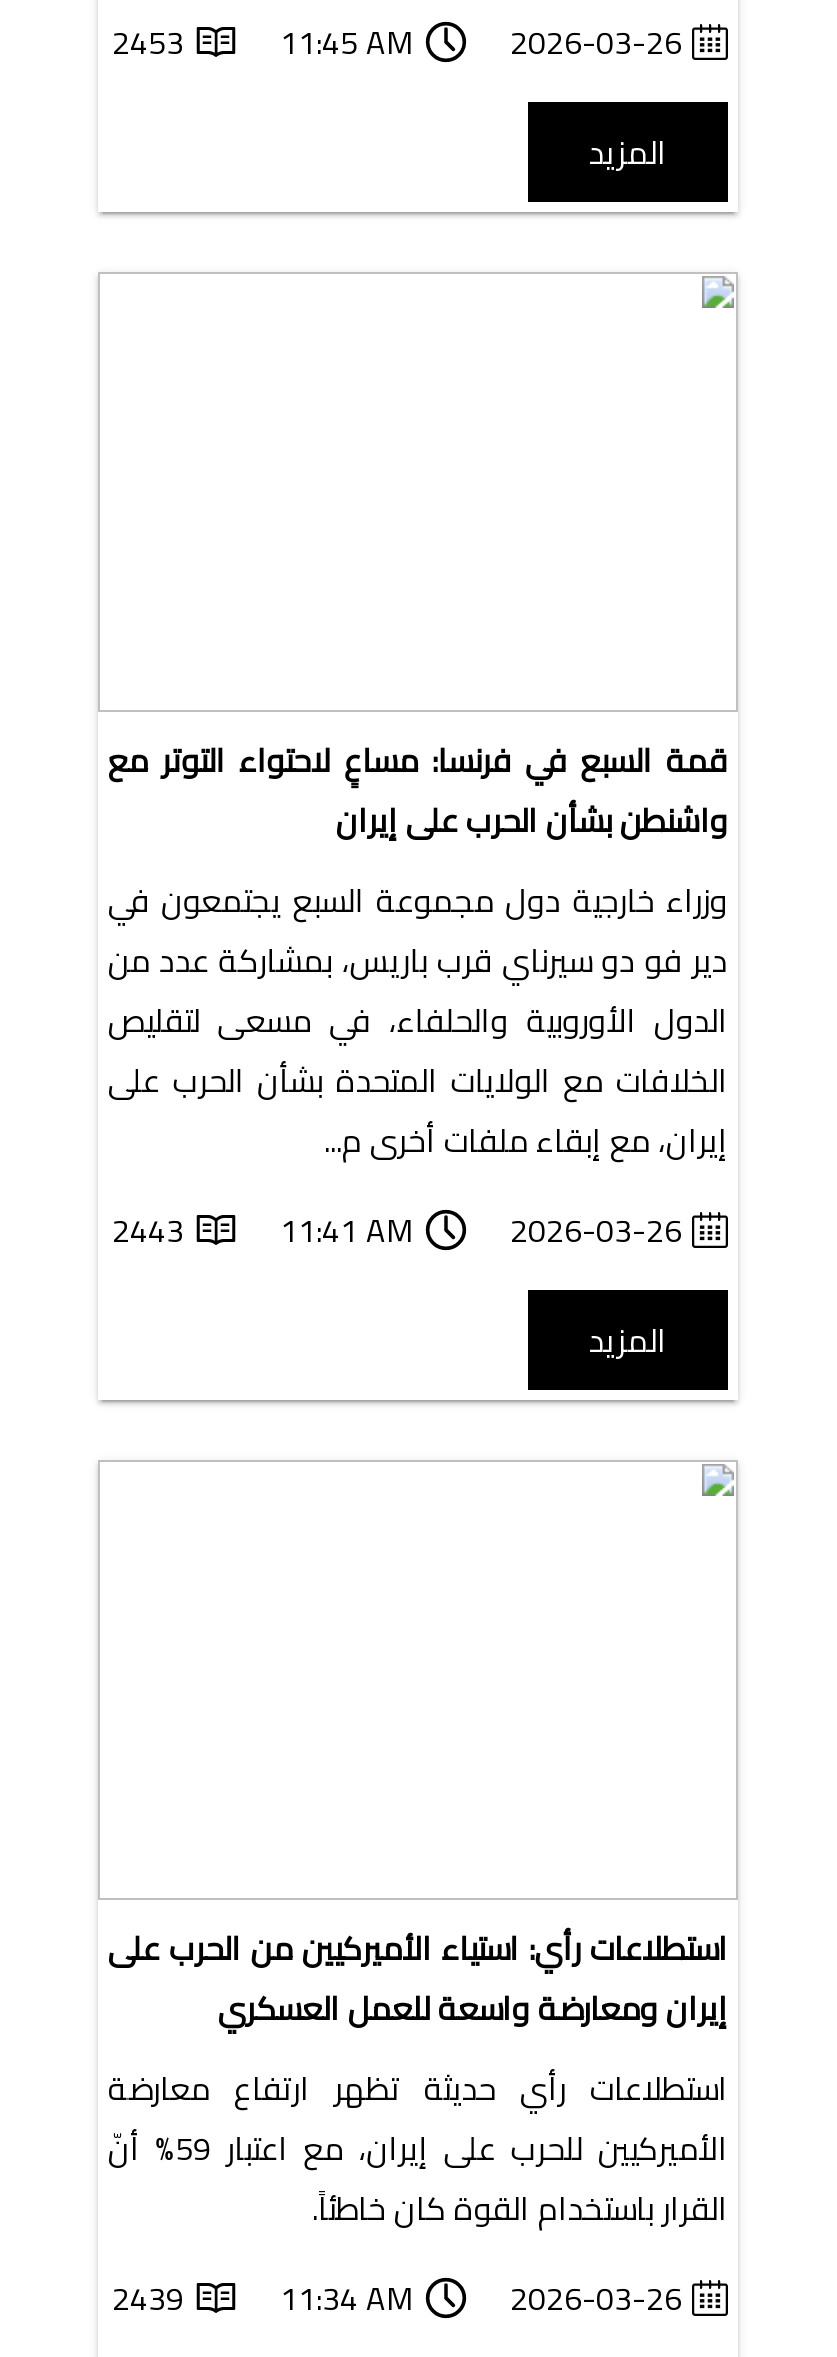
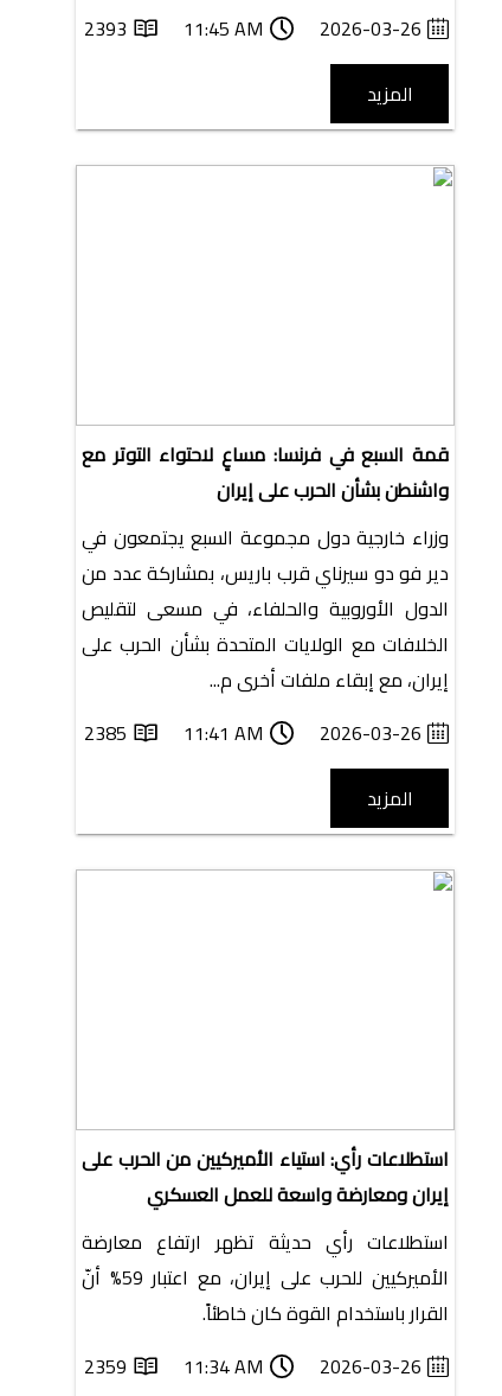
- 2453 11:45 AM 2026-03-26
+ 2393 11:45 AM 2026-03-26

- 2443 11:41 AM 2026-03-26
+ 2385 11:41 AM 2026-03-26

- 2439 11:34 AM 2026-03-26
+ 2359 11:34 AM 2026-03-26
